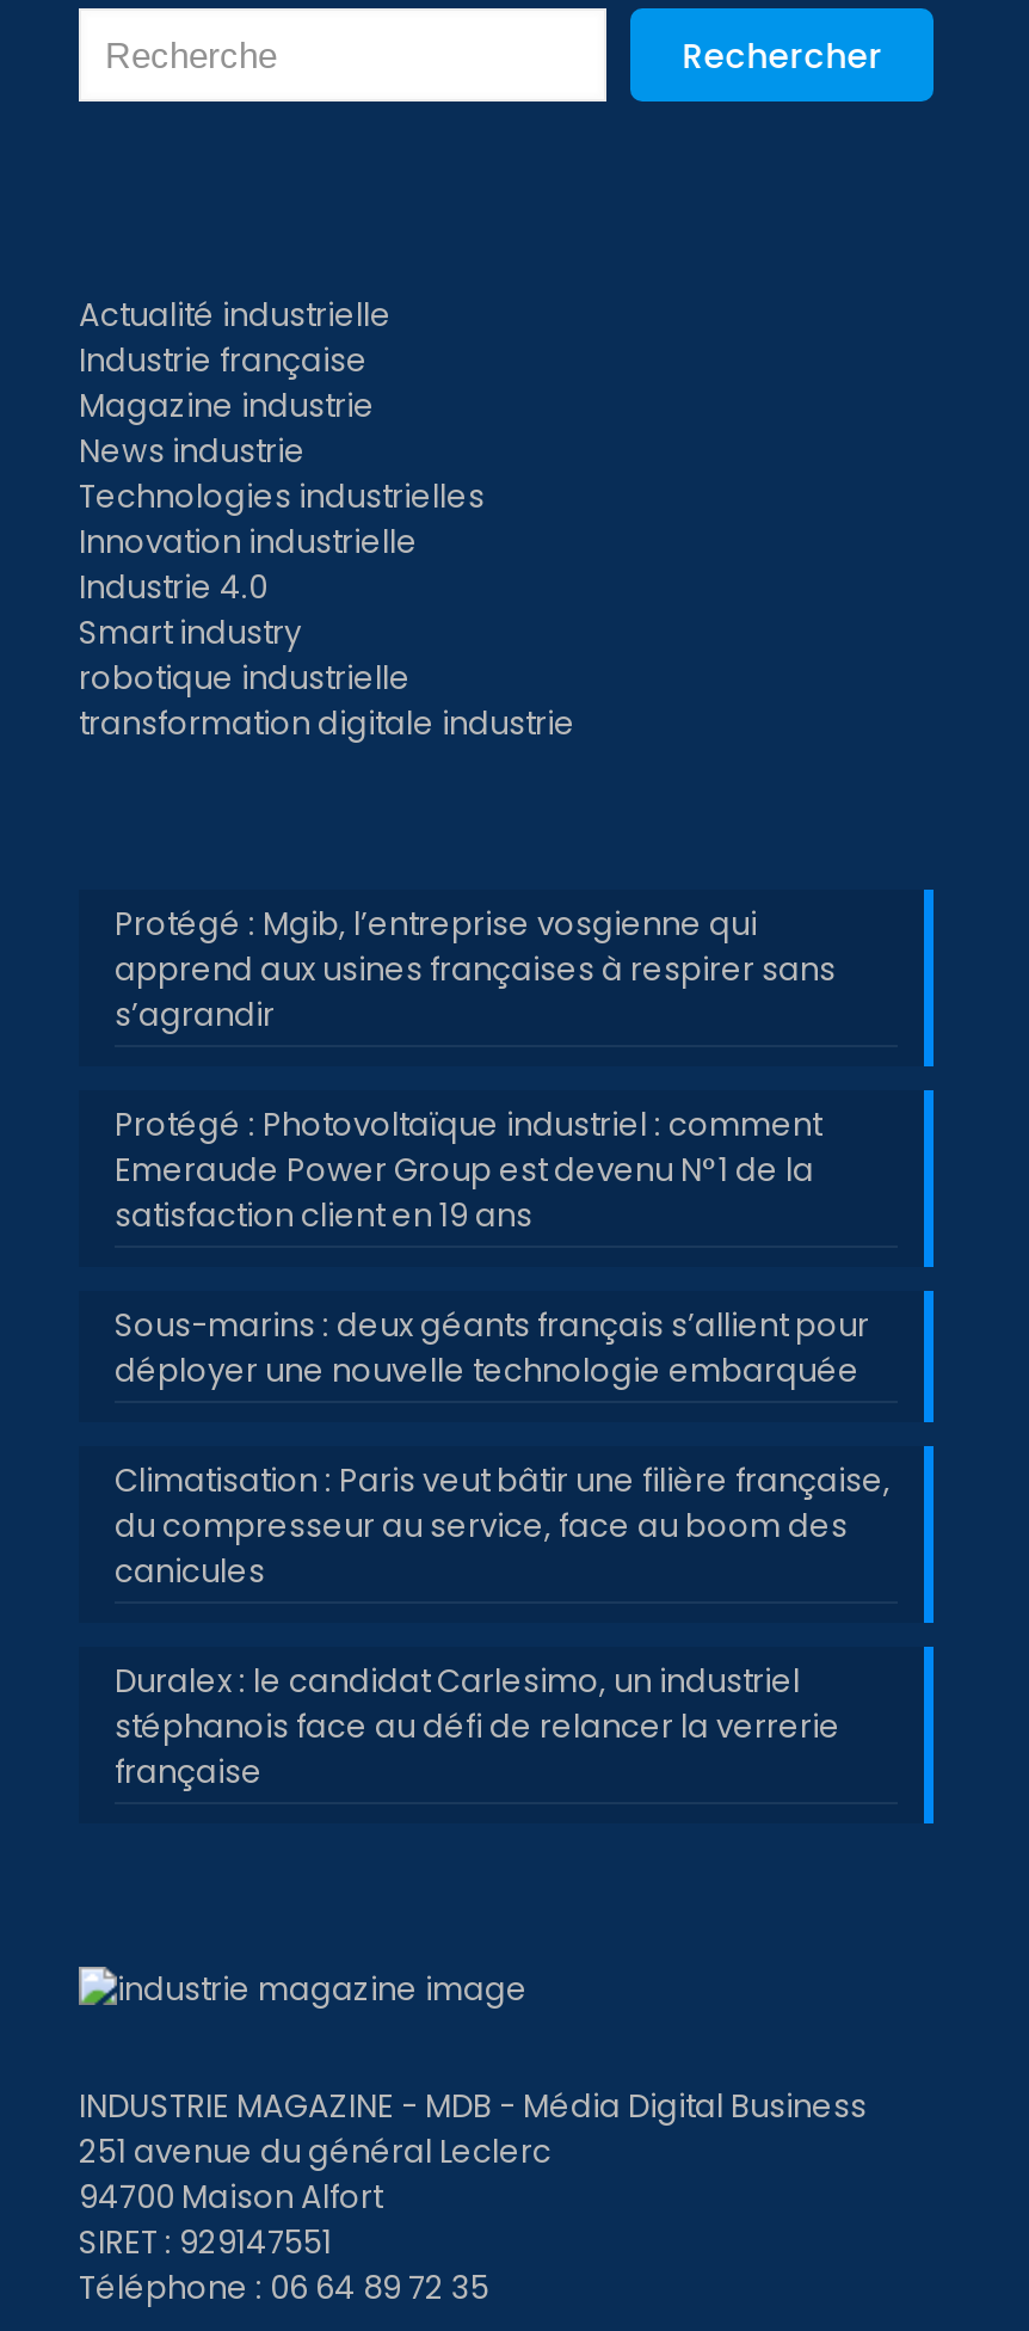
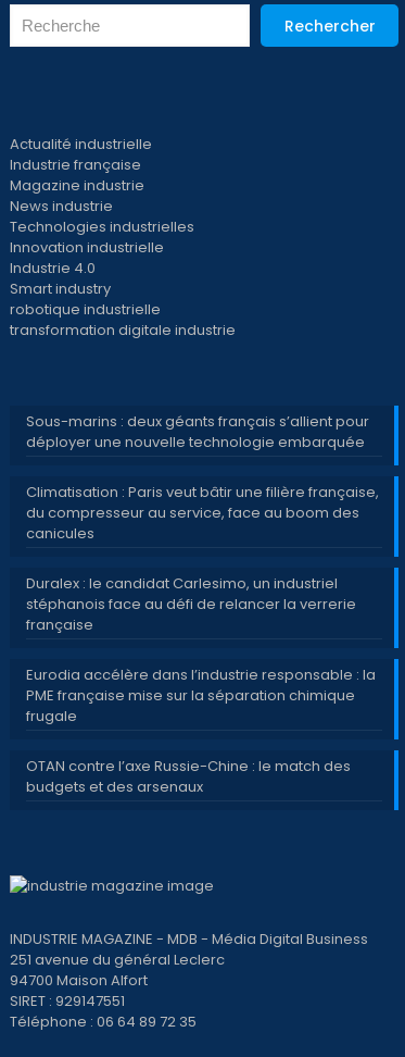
- Protégé : Mgib, l’entreprise vosgienne qui
- apprend aux usines françaises à respirer sans
- s’agrandir
- Protégé : Photovoltaïque industriel : comment
- Emeraude Power Group est devenu N°1 de la
- satisfaction client en 19 ans

moved up: Sous-marins : deux géants français s’allient pour | déployer une nouvelle technologie embarquée | Climatisation : Paris veut bâtir une filière française, | du compresseur au service, face au boom des | canicules | Duralex : le candidat Carlesimo, un industriel | stéphanois face au défi de relancer la verrerie | française

+ Eurodia accélère dans l’industrie responsable : la
+ PME française mise sur la séparation chimique
+ frugale
+ OTAN contre l’axe Russie-Chine : le match des
+ budgets et des arsenaux
